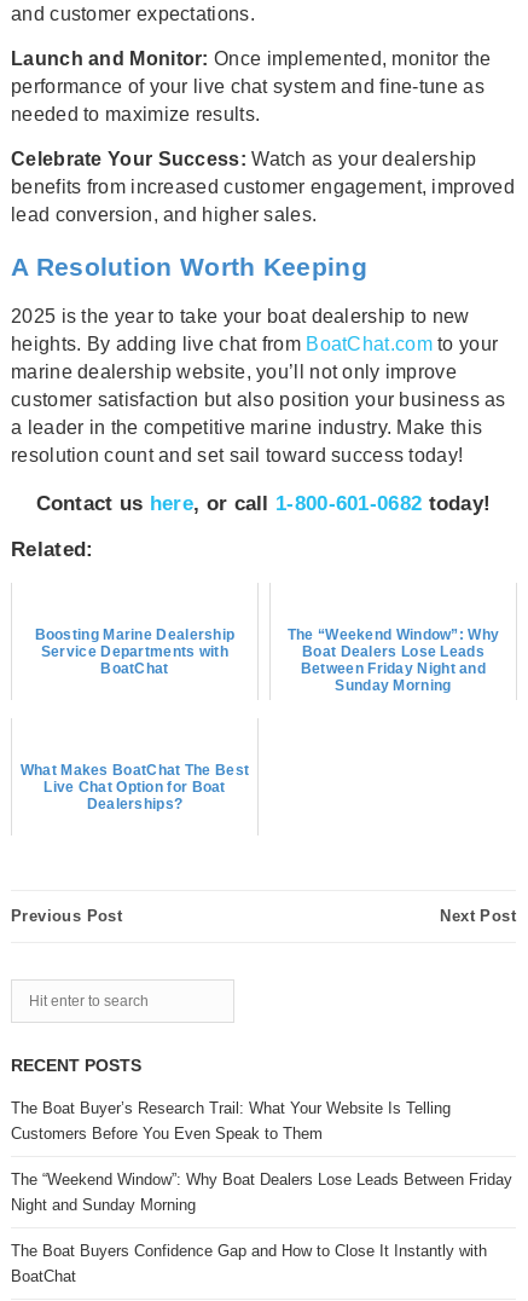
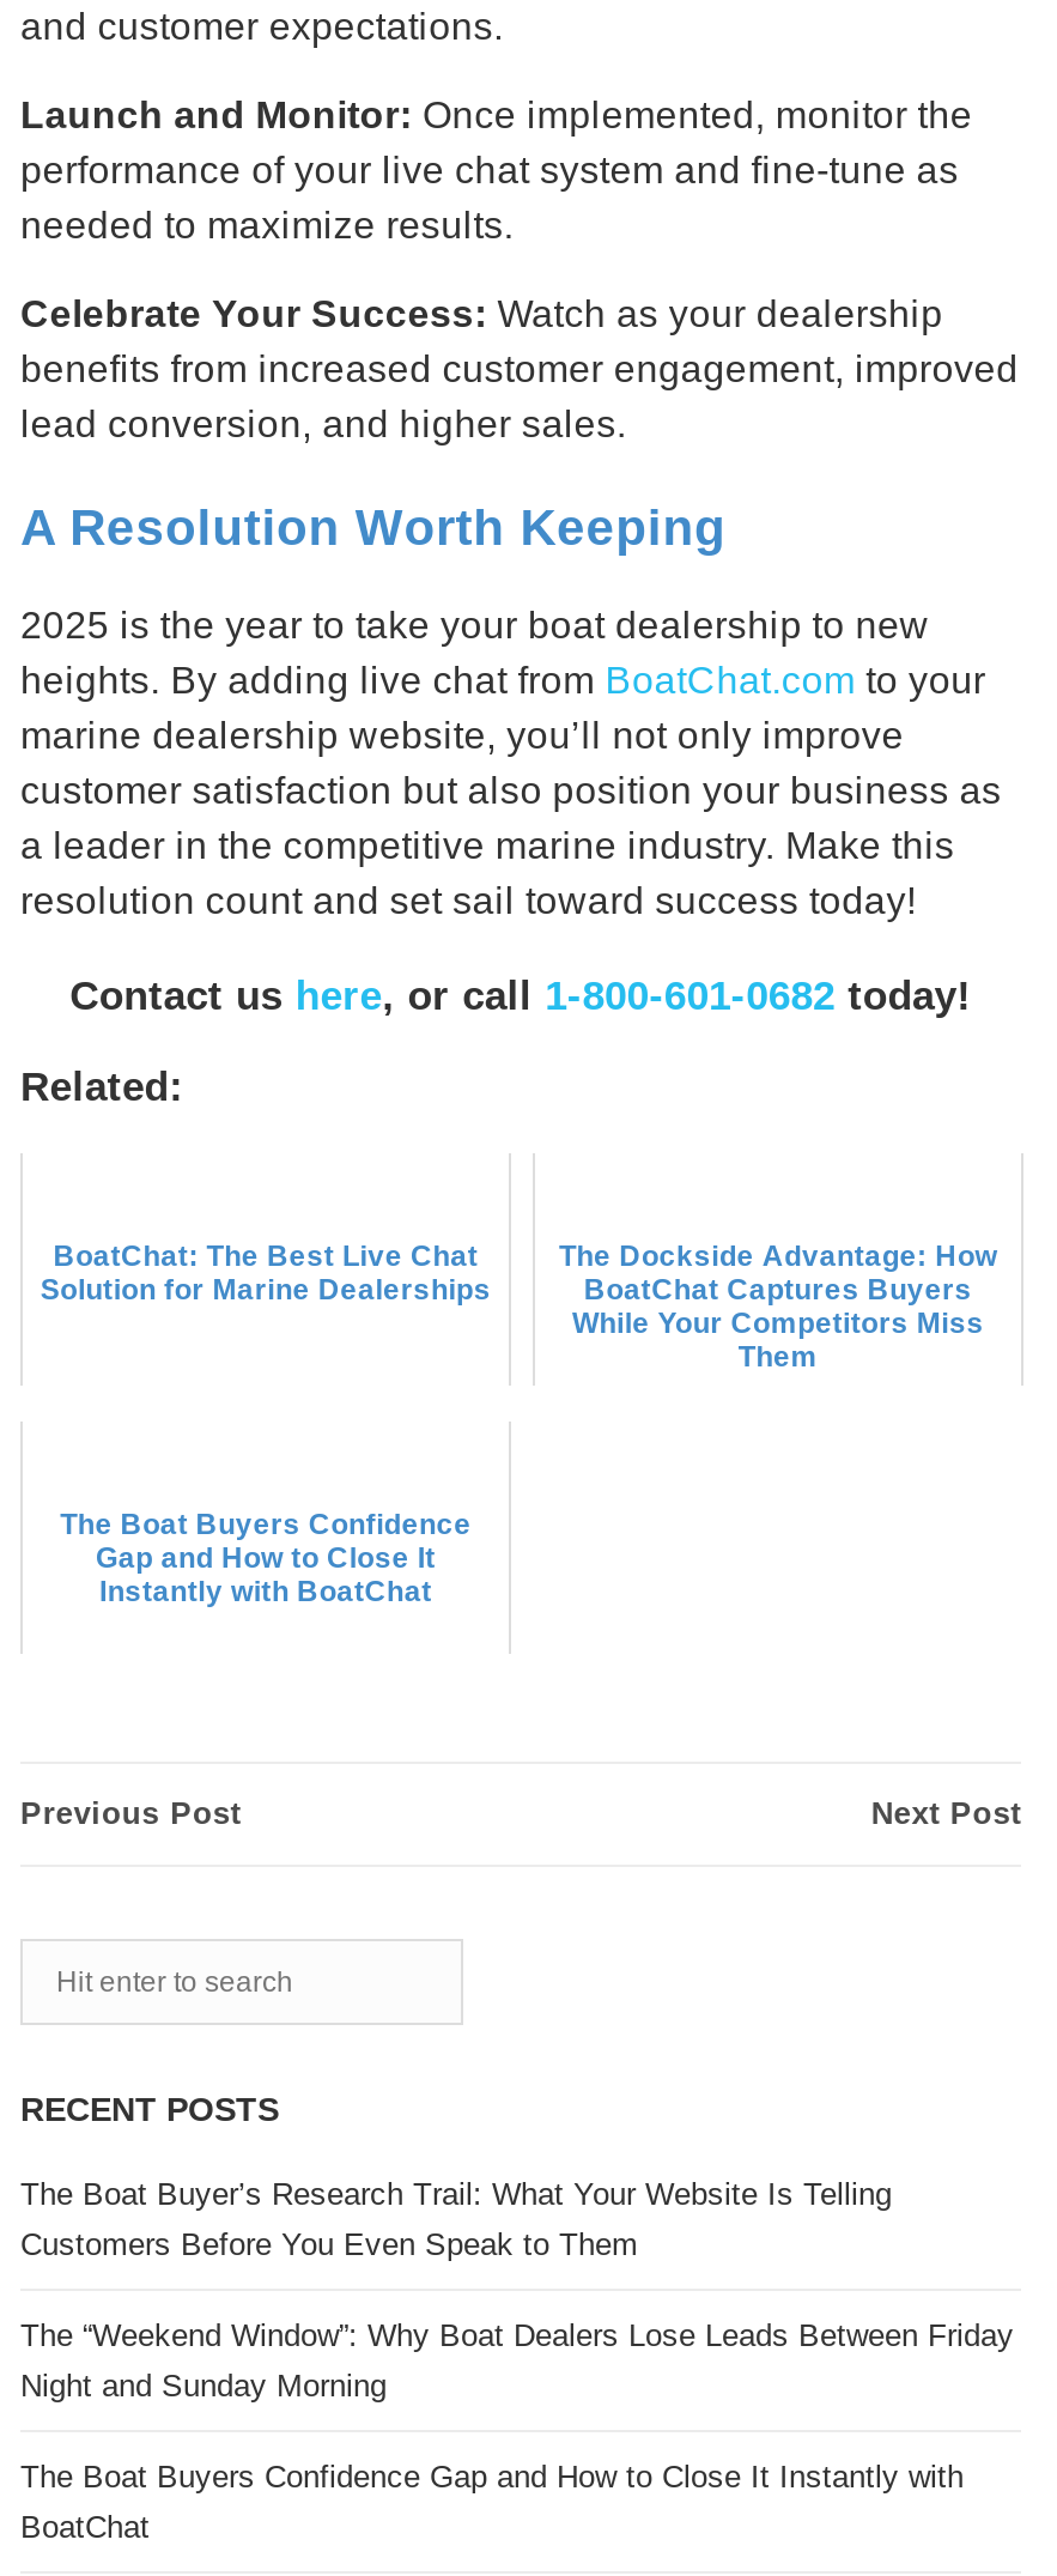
- Boosting Marine Dealership
- Service Departments with
- BoatChat
+ BoatChat: The Best Live Chat
+ Solution for Marine Dealerships

- The “Weekend Window”: Why
- Boat Dealers Lose Leads
- Between Friday Night and
- Sunday Morning
+ The Dockside Advantage: How
+ BoatChat Captures Buyers
+ While Your Competitors Miss
+ Them

- What Makes BoatChat The Best
- Live Chat Option for Boat
- Dealerships?
+ The Boat Buyers Confidence
+ Gap and How to Close It
+ Instantly with BoatChat
